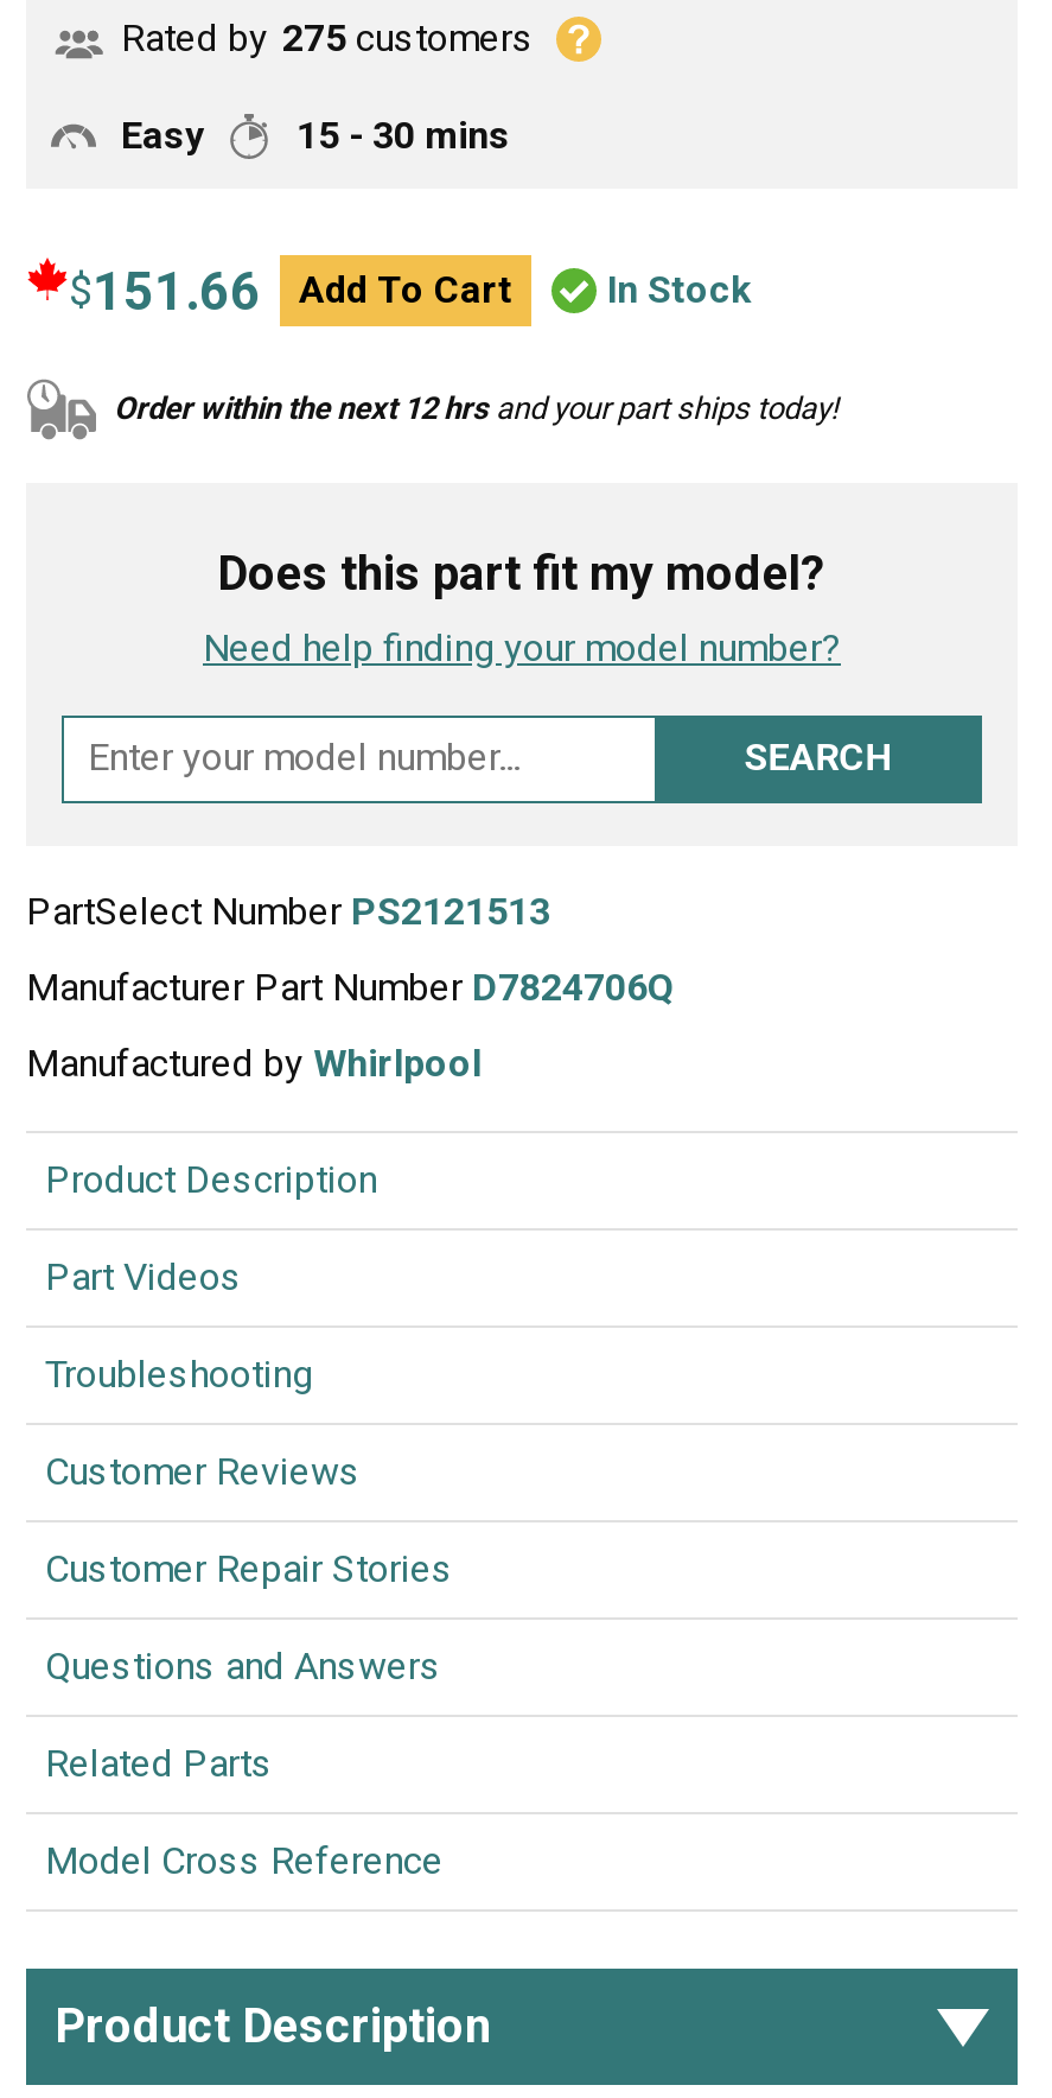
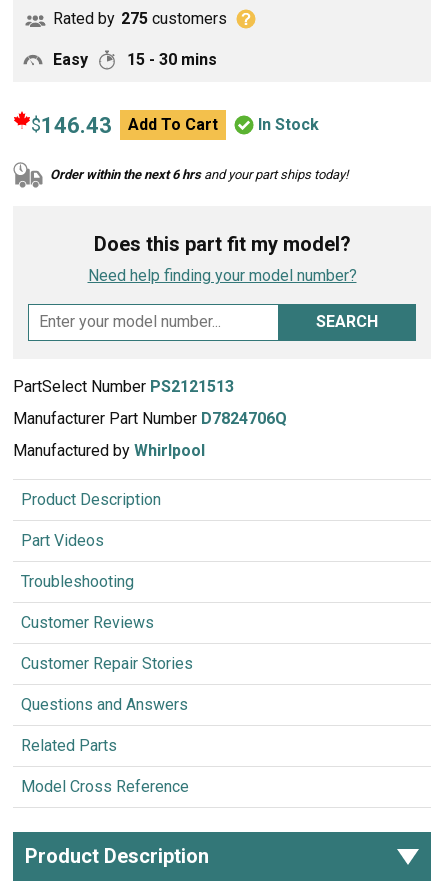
- $151.66 Add To Cart
+ $146.43 Add To Cart

- Order within the next 12 hrs and your part ships today!
+ Order within the next 6 hrs and your part ships today!
